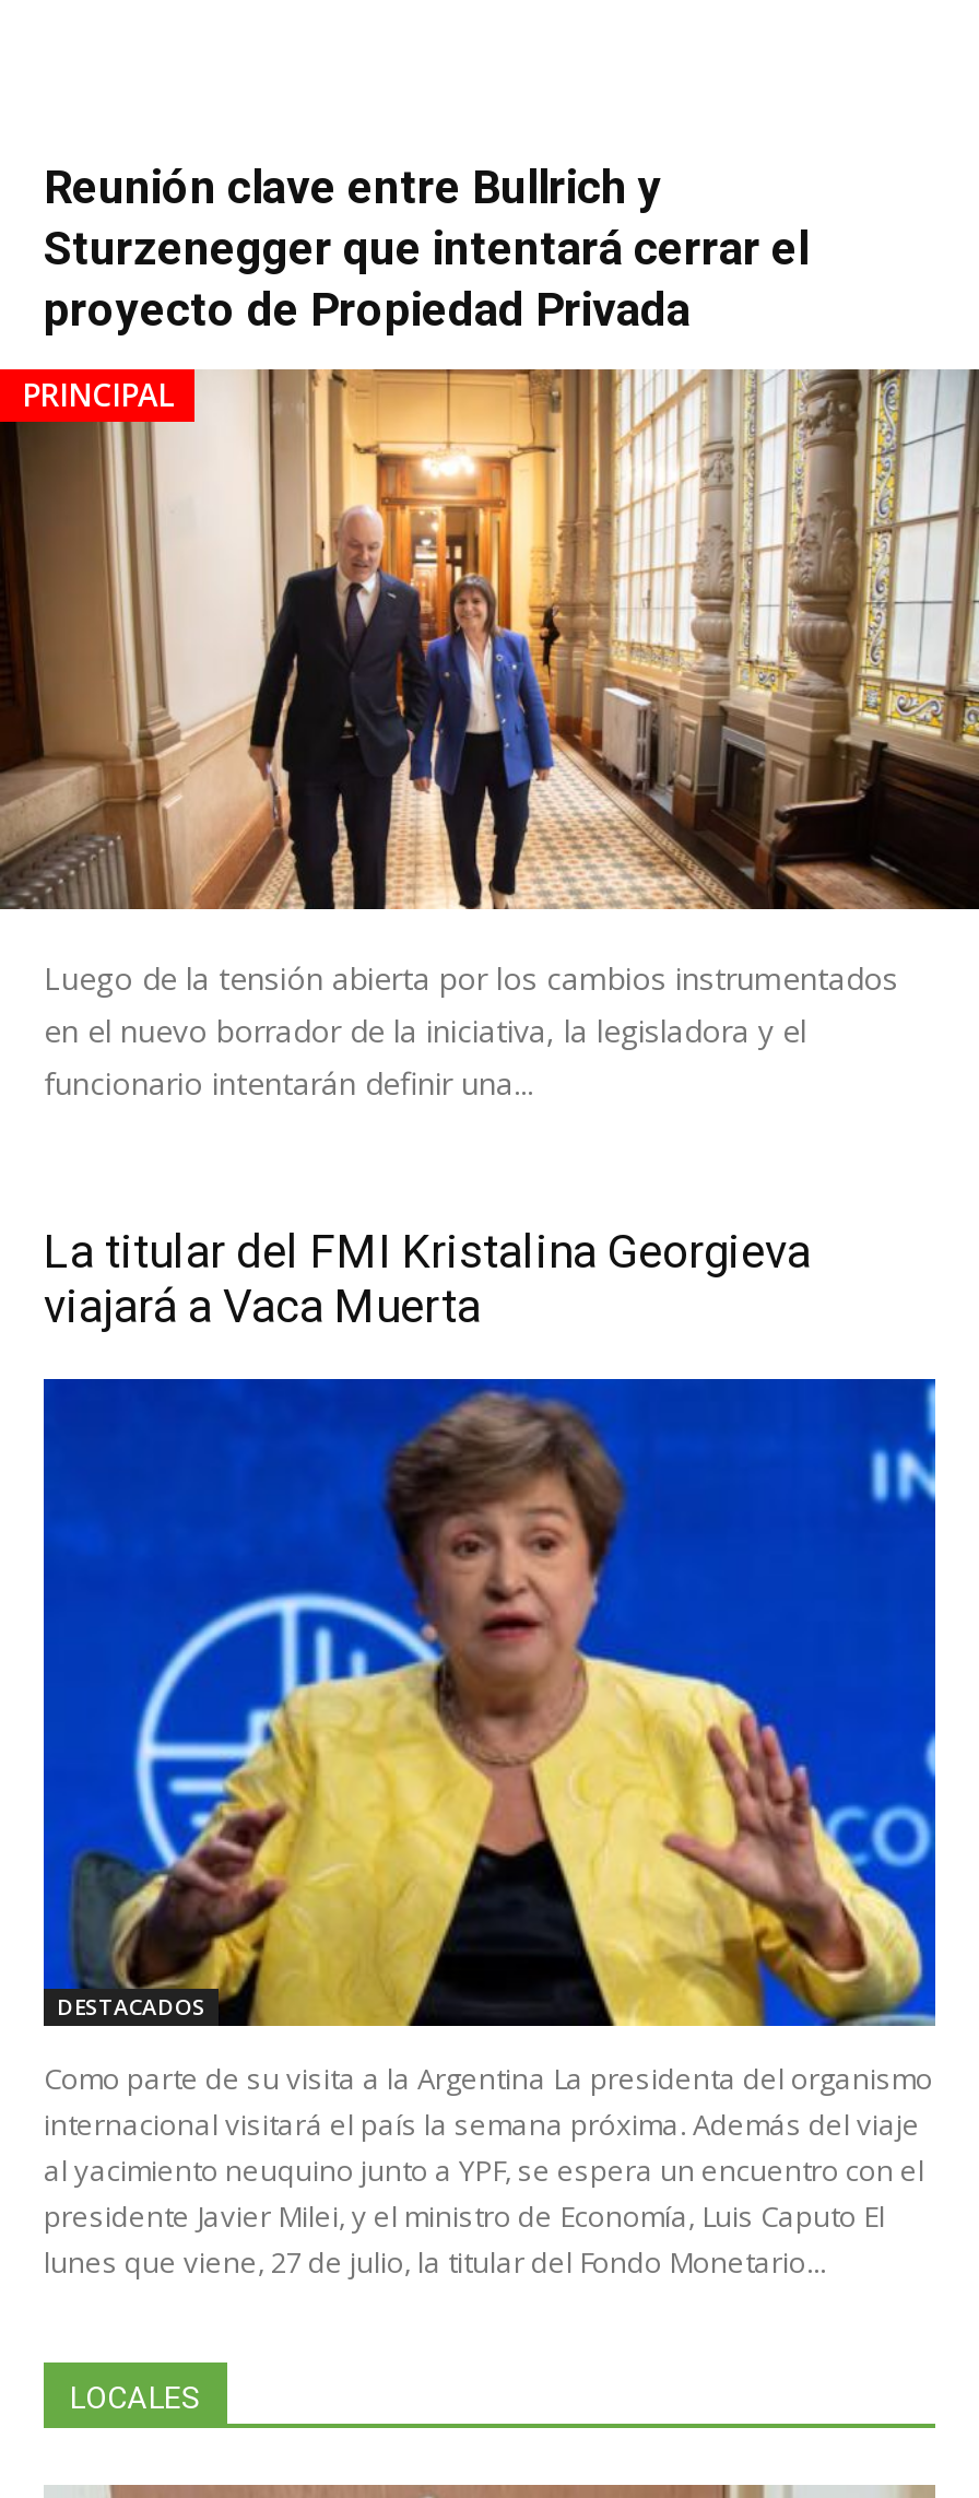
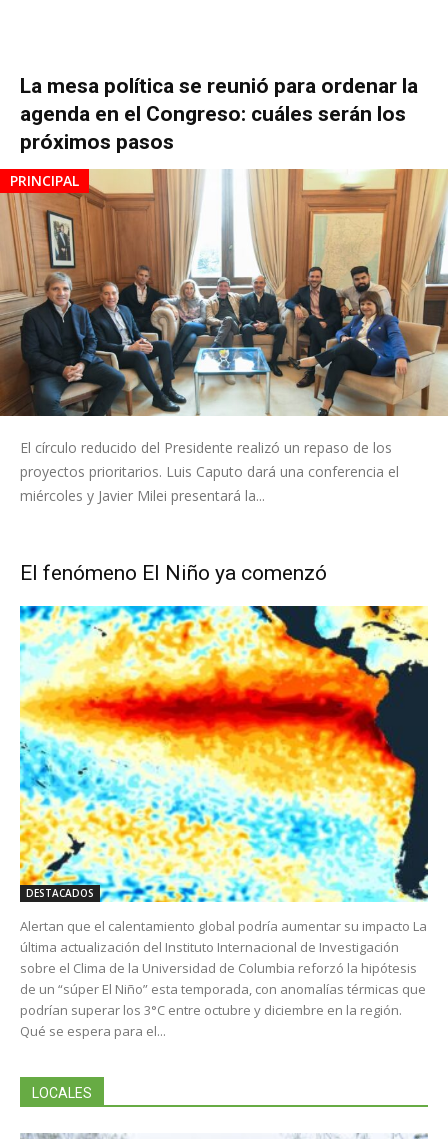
- Reunión clave entre Bullrich y
- Sturzenegger que intentará cerrar el
- proyecto de Propiedad Privada
+ La mesa política se reunió para ordenar la
+ agenda en el Congreso: cuáles serán los
+ próximos pasos

- [image]
- Luego de la tensión abierta por los cambios instrumentados
- en el nuevo borrador de la iniciativa, la legisladora y el
- funcionario intentarán definir una...
+ [image]
+ El círculo reducido del Presidente realizó un repaso de los
+ proyectos prioritarios. Luis Caputo dará una conferencia el
+ miércoles y Javier Milei presentará la...

- La titular del FMI Kristalina Georgieva
- viajará a Vaca Muerta
+ El fenómeno El Niño ya comenzó

- [image]
- Como parte de su visita a la Argentina La presidenta del organismo
- internacional visitará el país la semana próxima. Además del viaje
- al yacimiento neuquino junto a YPF, se espera un encuentro con el
- presidente Javier Milei, y el ministro de Economía, Luis Caputo El
- lunes que viene, 27 de julio, la titular del Fondo Monetario...
+ [image]
+ Alertan que el calentamiento global podría aumentar su impacto La
+ última actualización del Instituto Internacional de Investigación
+ sobre el Clima de la Universidad de Columbia reforzó la hipótesis
+ de un “súper El Niño” esta temporada, con anomalías térmicas que
+ podrían superar los 3°C entre octubre y diciembre en la región.
+ Qué se espera para el...

moved up: DESTACADOS
